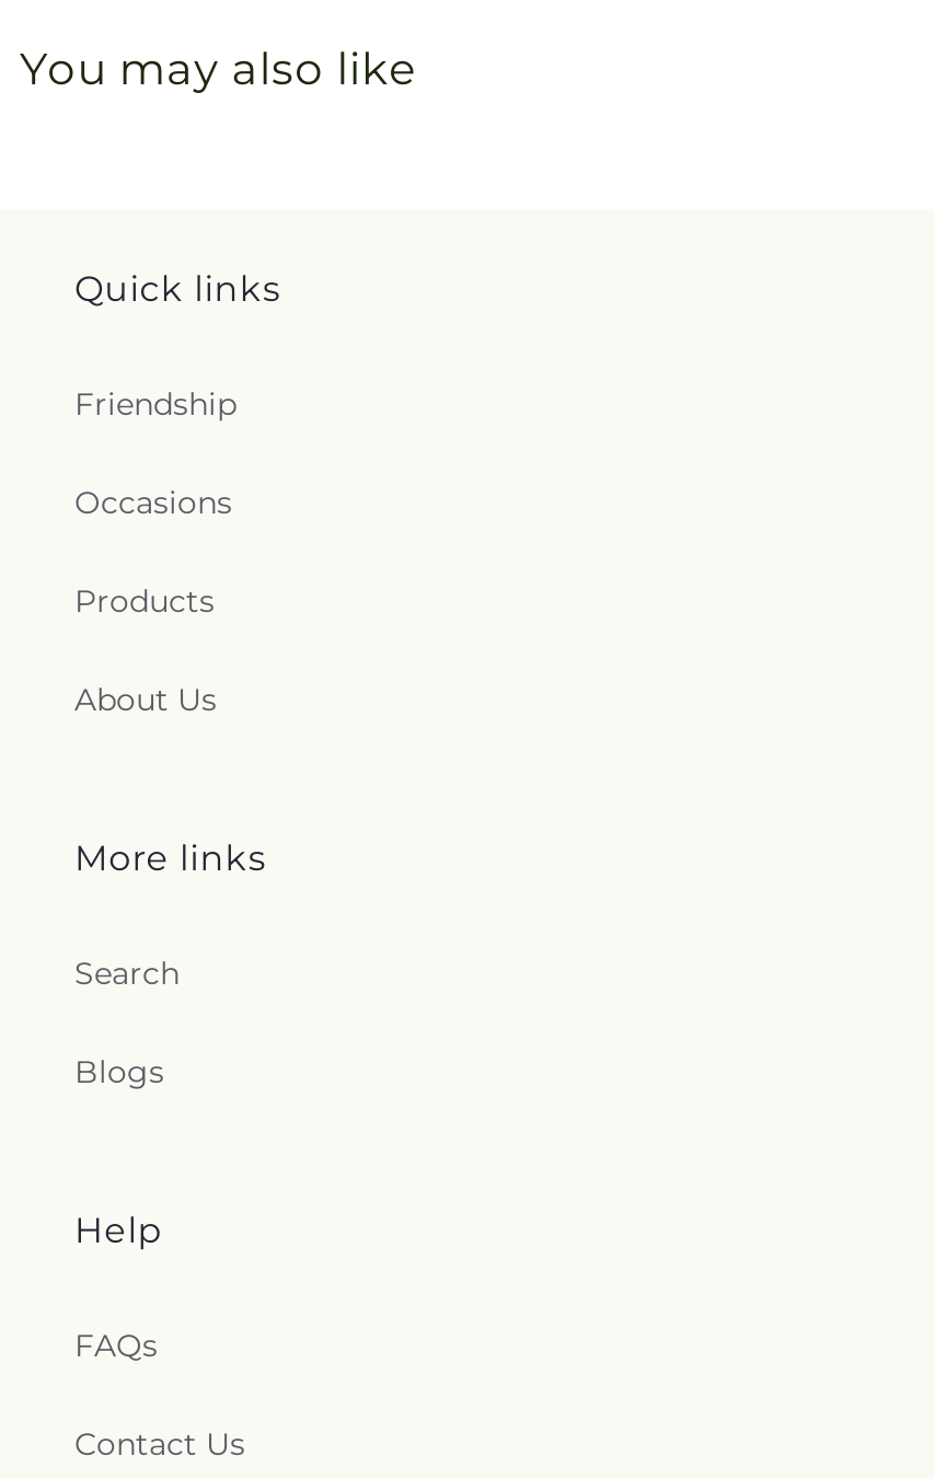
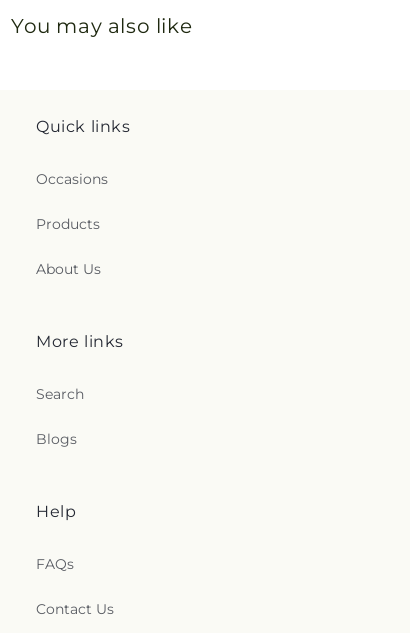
- Friendship
